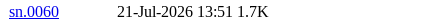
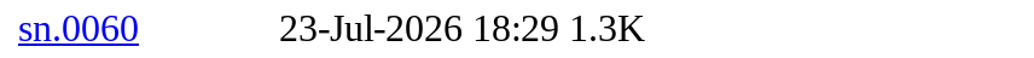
- 21-Jul-2026 13:51 1.7K
+ 23-Jul-2026 18:29 1.3K
